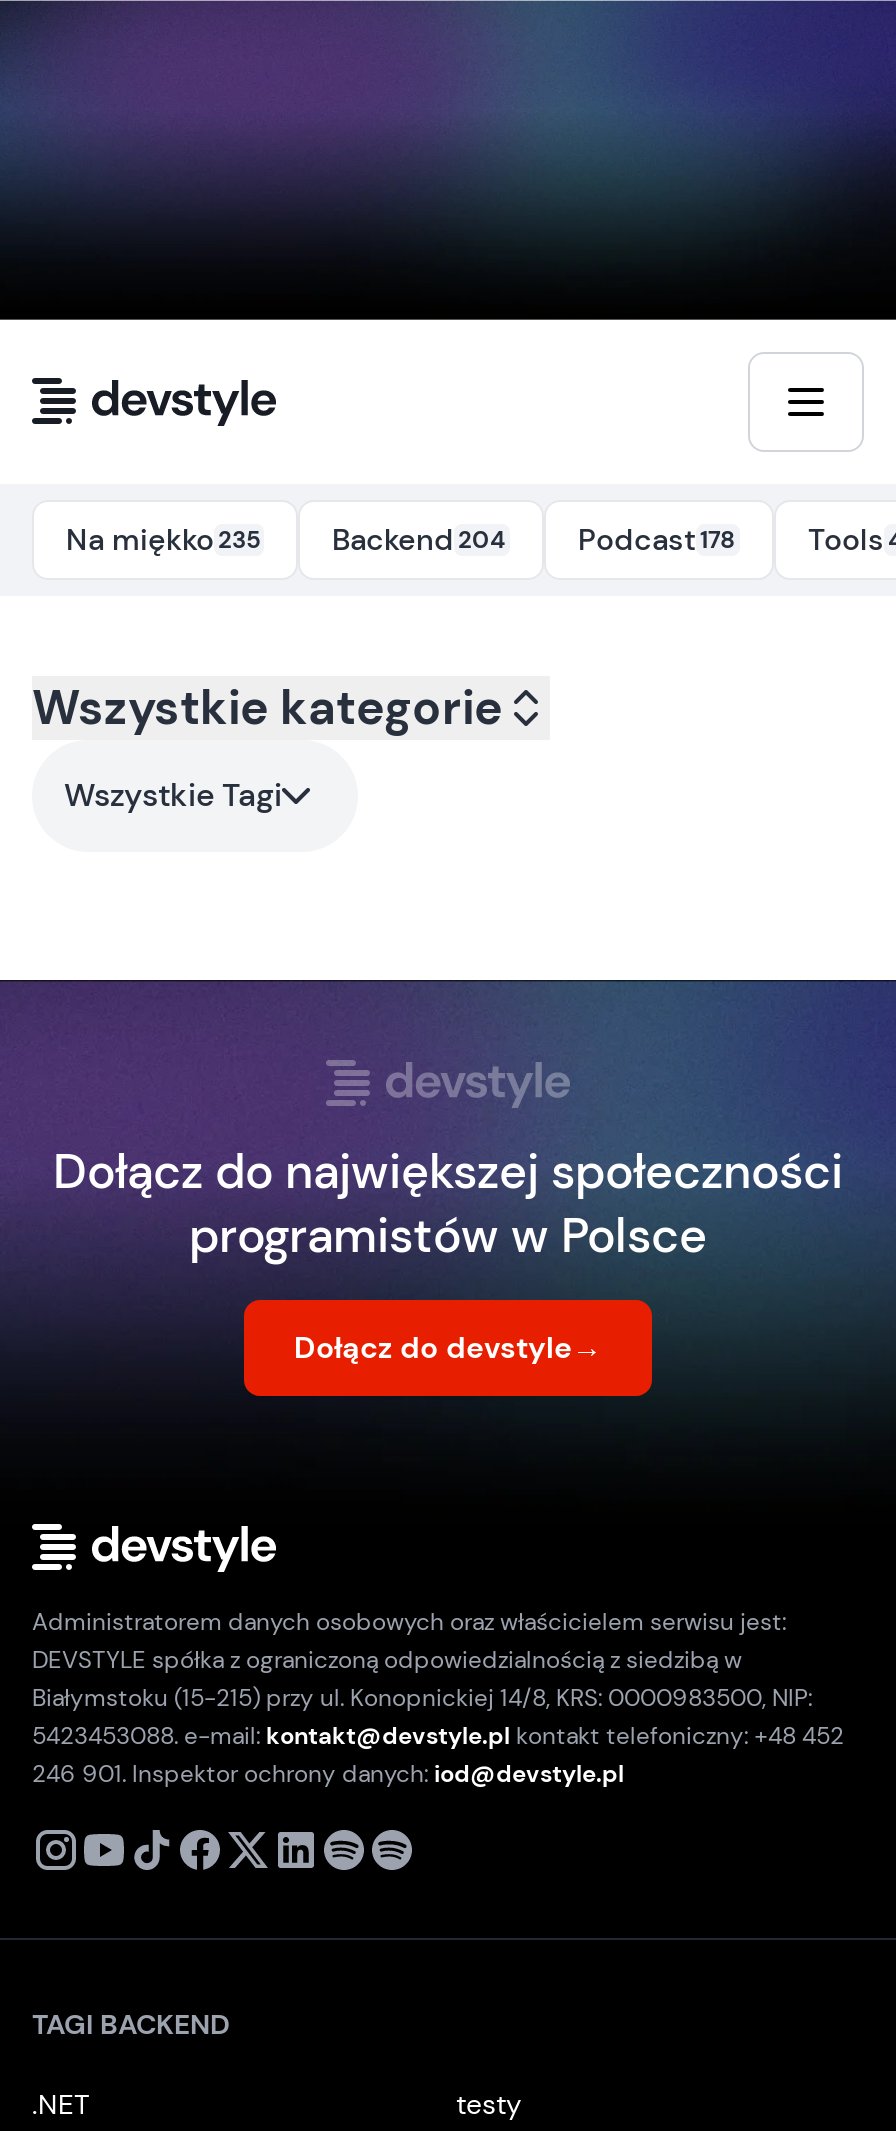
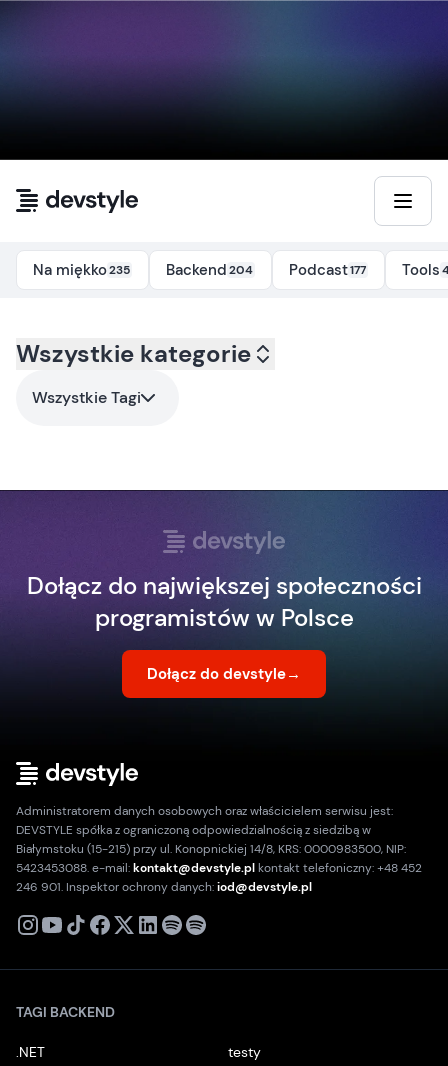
- Podcast 178
+ Podcast 177
